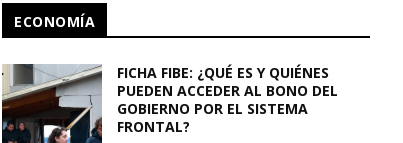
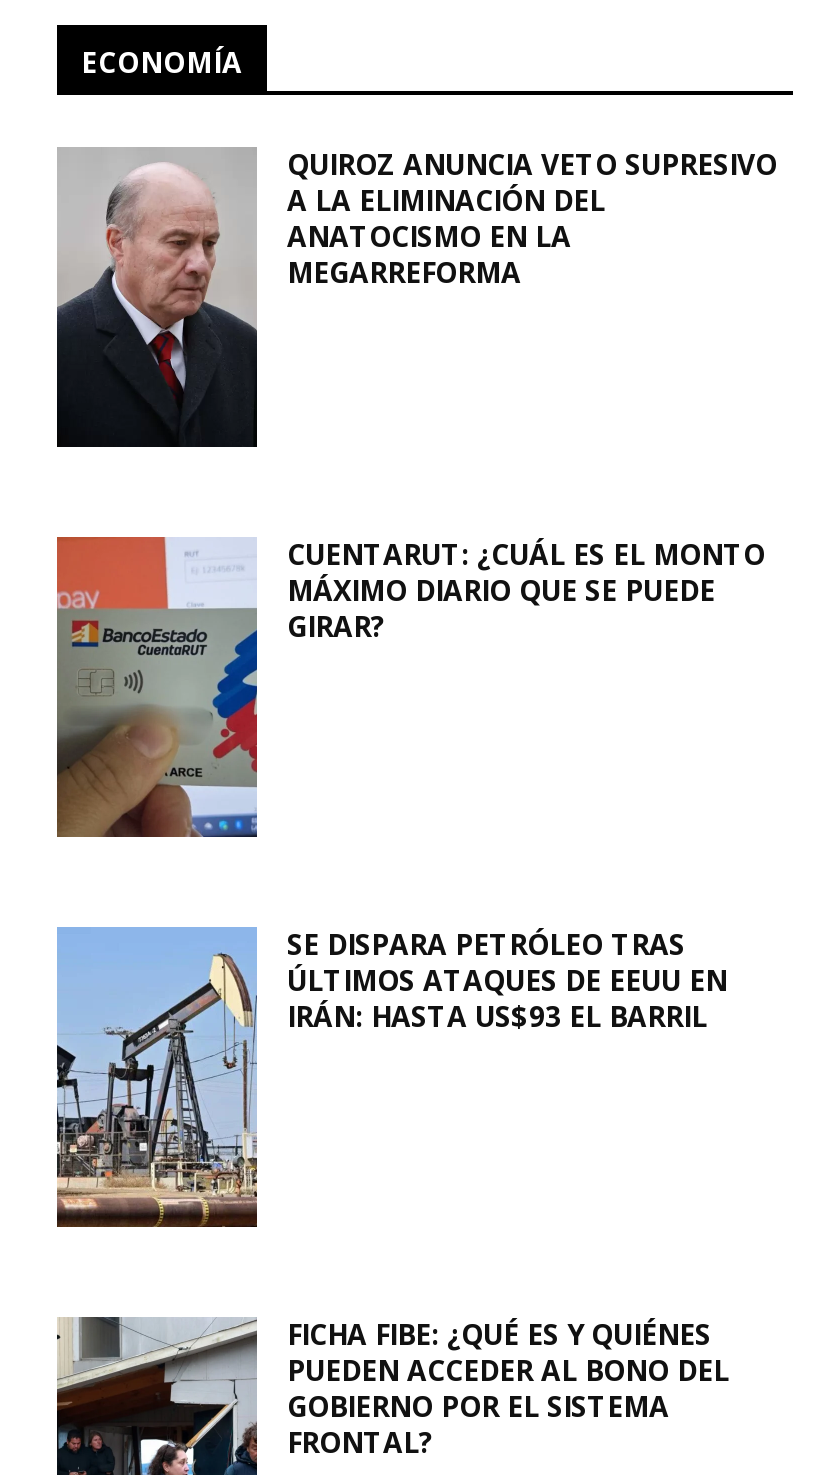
+ [image]
+ CUENTARUT: ¿CUÁL ES EL MONTO
+ MÁXIMO DIARIO QUE SE PUEDE
+ GIRAR?

+ [image]
+ SE DISPARA PETRÓLEO TRAS
+ ÚLTIMOS ATAQUES DE EEUU EN
+ IRÁN: HASTA US$93 EL BARRIL

+ [image]
+ QUIROZ ANUNCIA VETO SUPRESIVO
+ A LA ELIMINACIÓN DEL
+ ANATOCISMO EN LA
+ MEGARREFORMA
